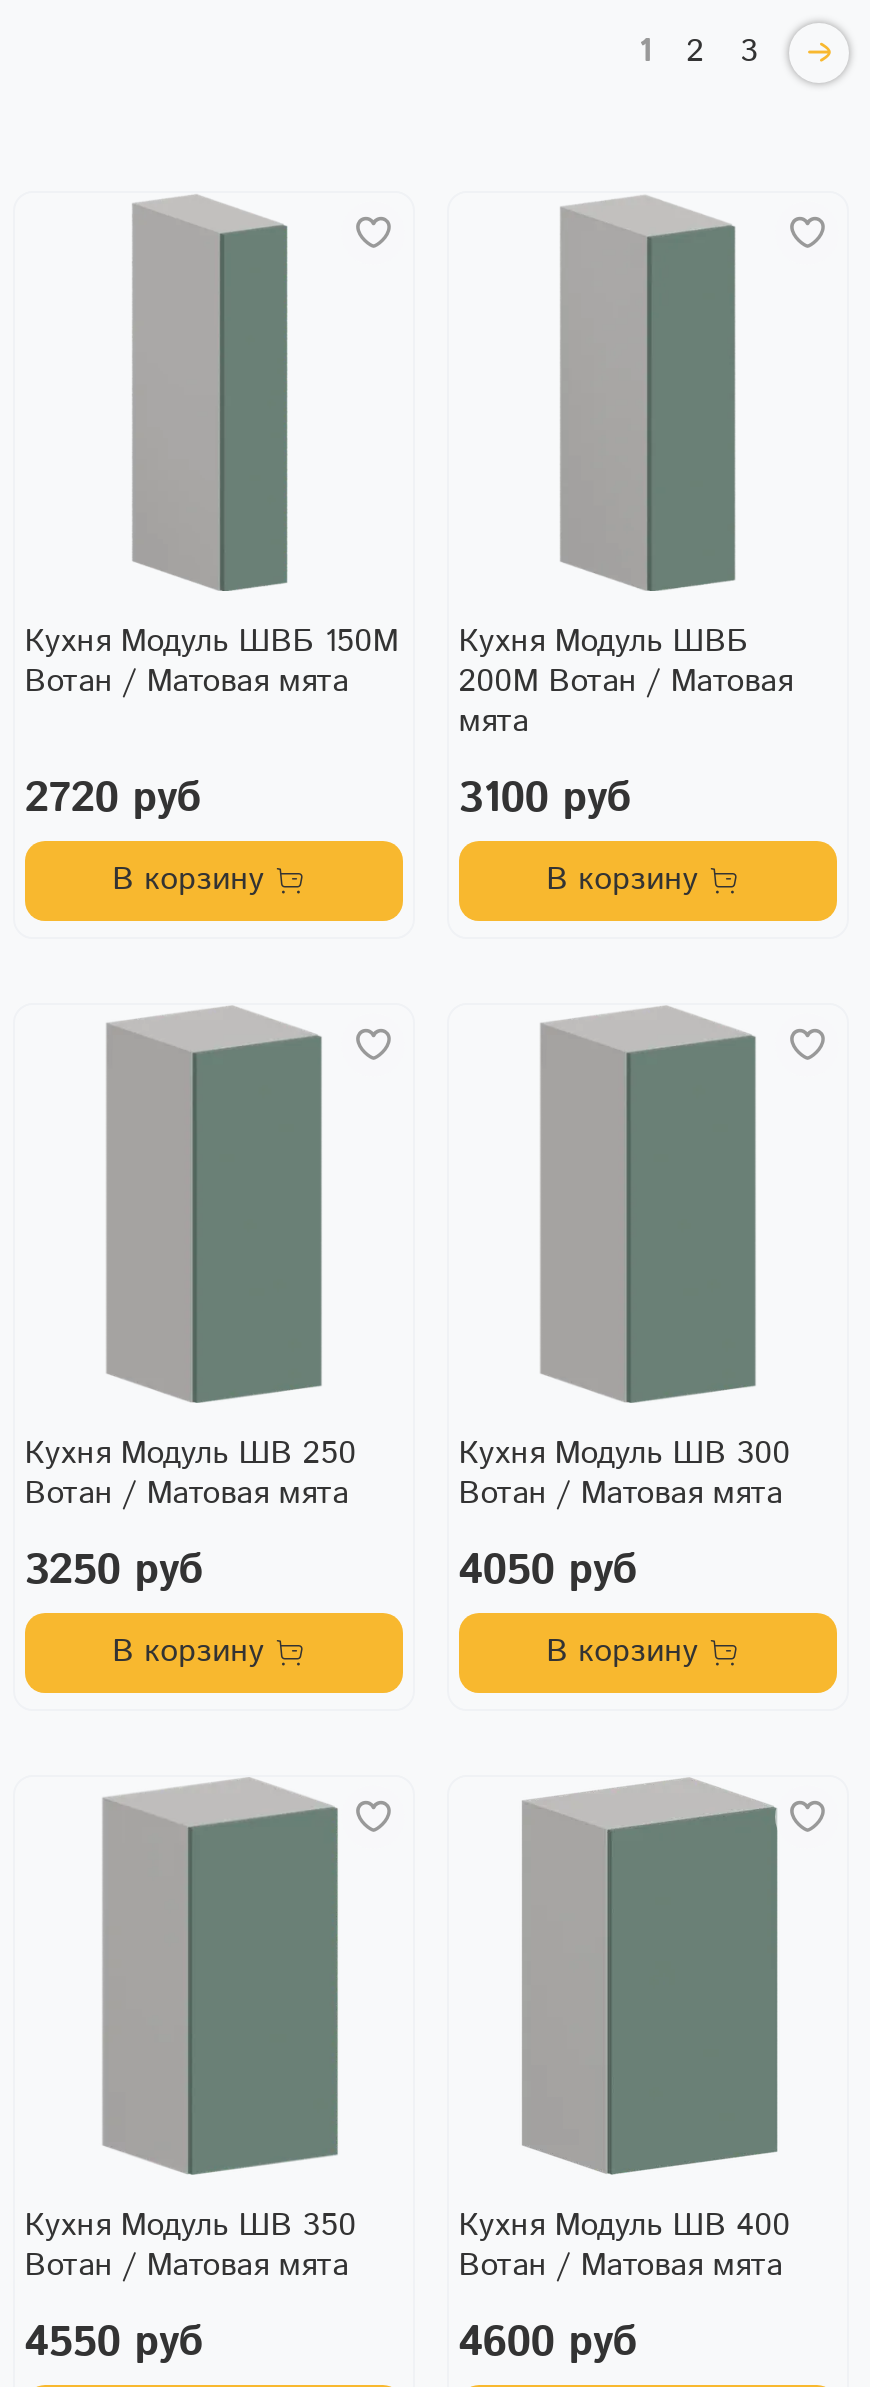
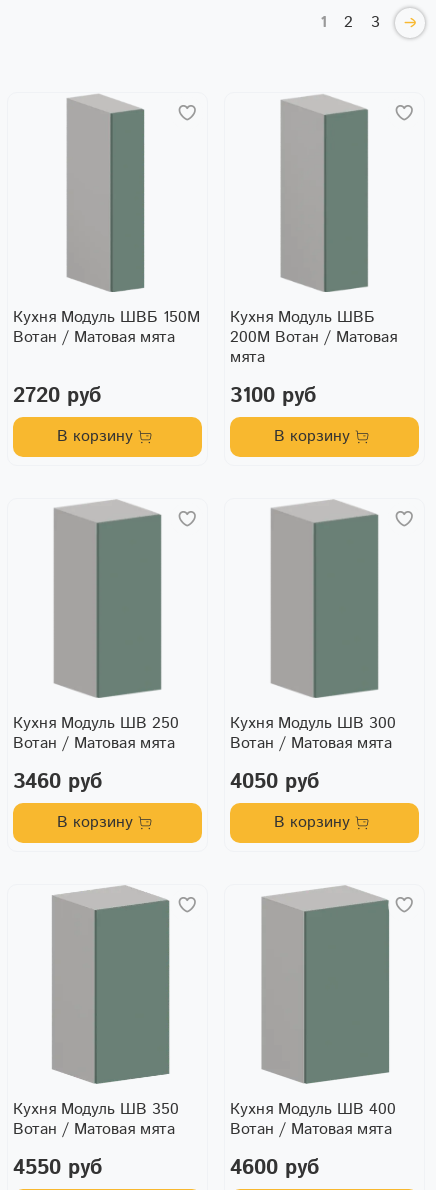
- 3250 руб
+ 3460 руб
